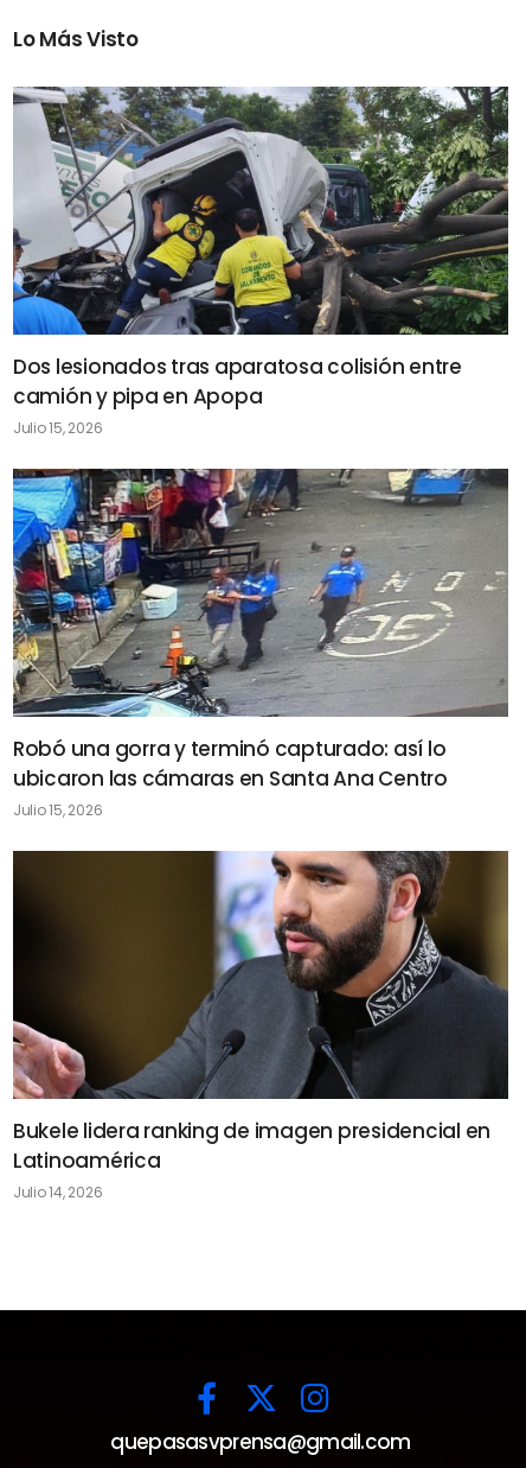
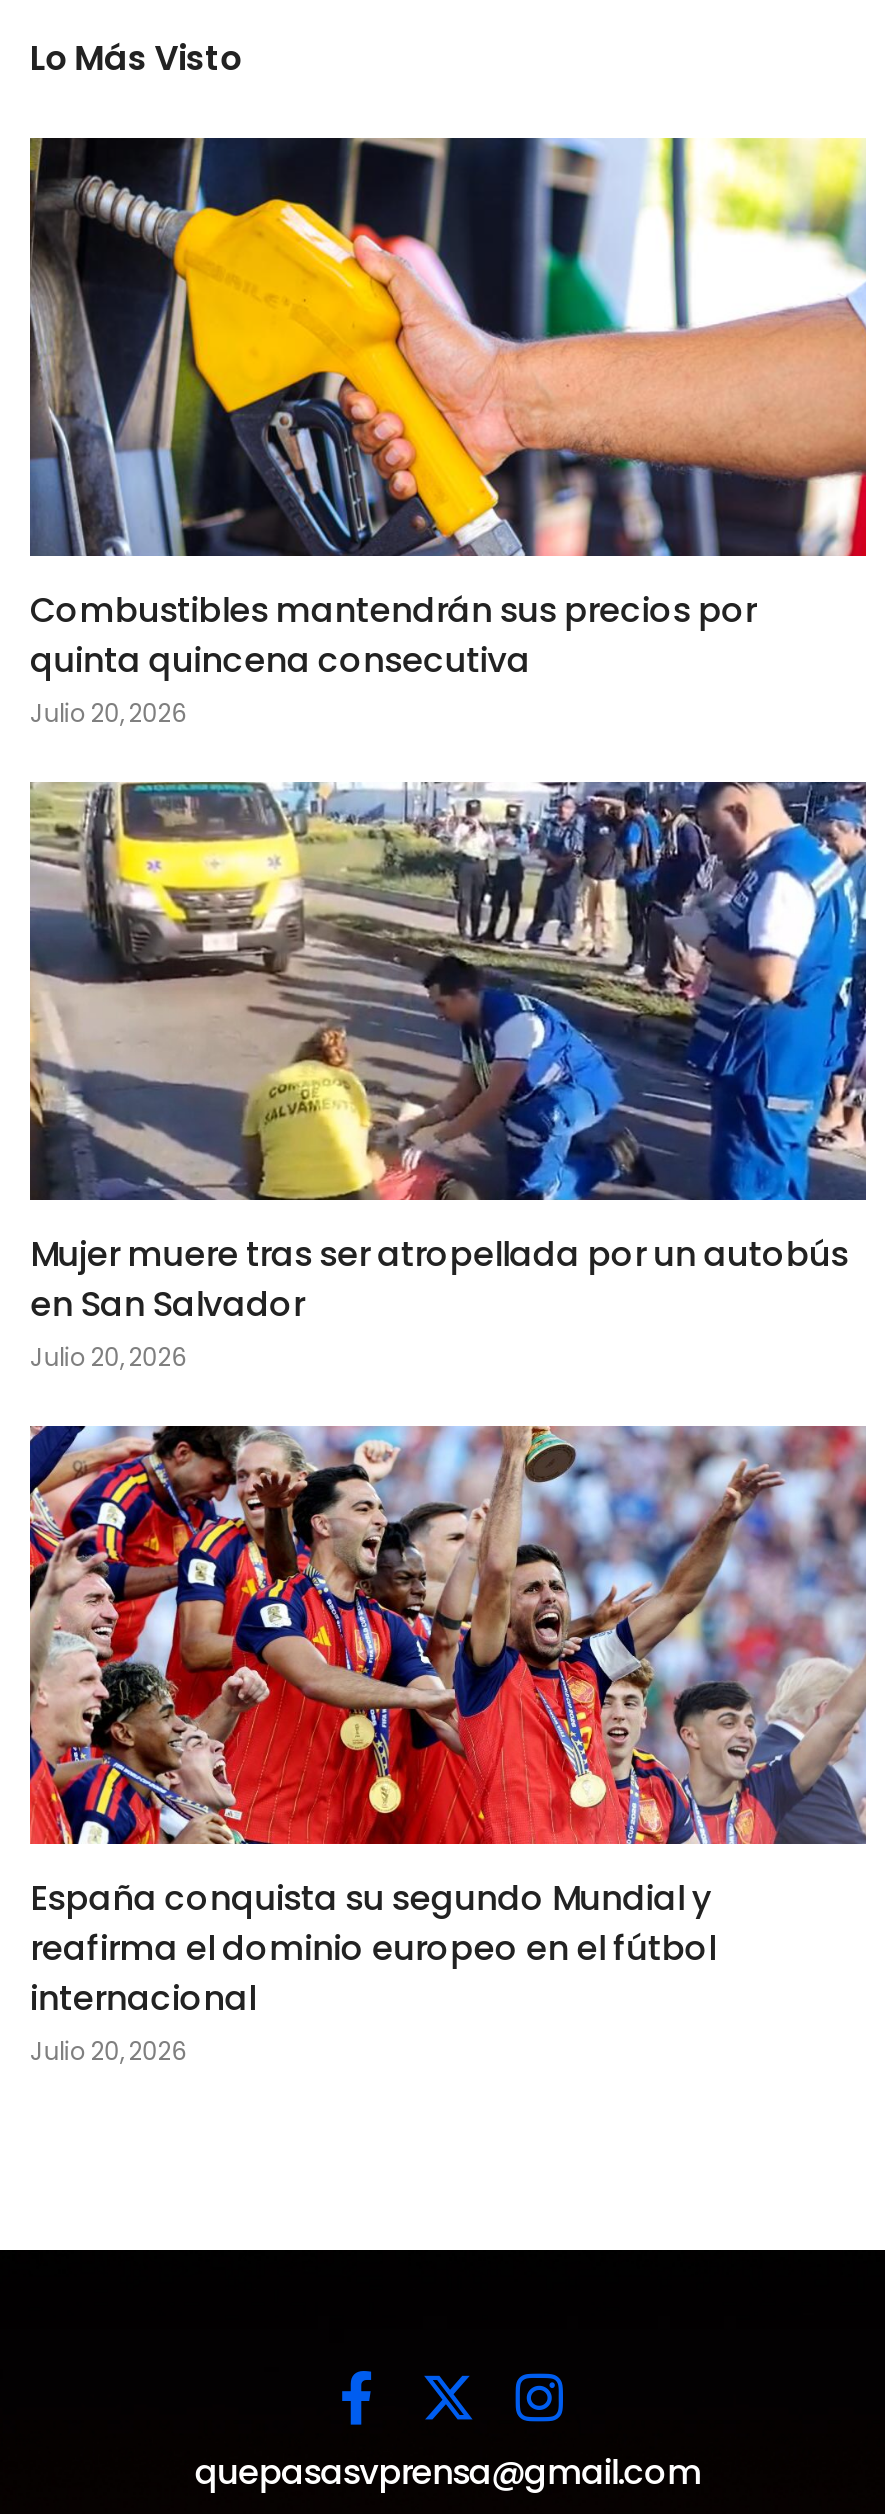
- [image]
- Dos lesionados tras aparatosa colisión entre
- camión y pipa en Apopa
- Julio 15, 2026
+ [image]
+ Combustibles mantendrán sus precios por
+ quinta quincena consecutiva
+ Julio 20, 2026

- [image]
- Robó una gorra y terminó capturado: así lo
- ubicaron las cámaras en Santa Ana Centro
- Julio 15, 2026
+ [image]
+ Mujer muere tras ser atropellada por un autobús
+ en San Salvador
+ Julio 20, 2026

- [image]
- Bukele lidera ranking de imagen presidencial en
- Latinoamérica
- Julio 14, 2026
+ [image]
+ España conquista su segundo Mundial y
+ reafirma el dominio europeo en el fútbol
+ internacional
+ Julio 20, 2026
